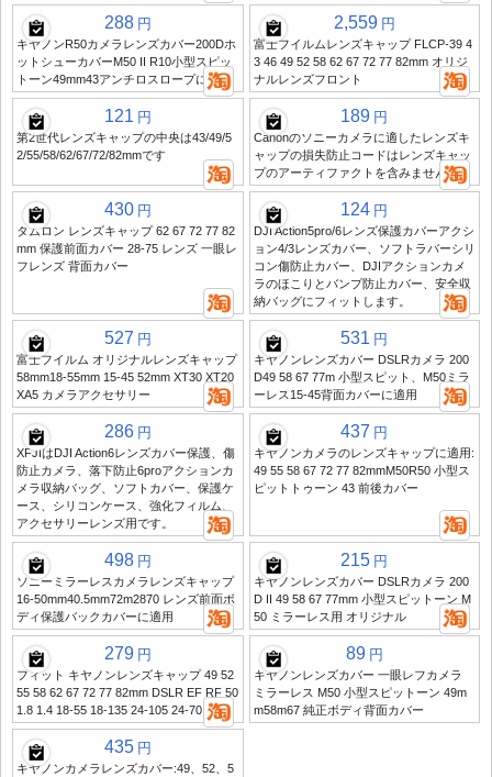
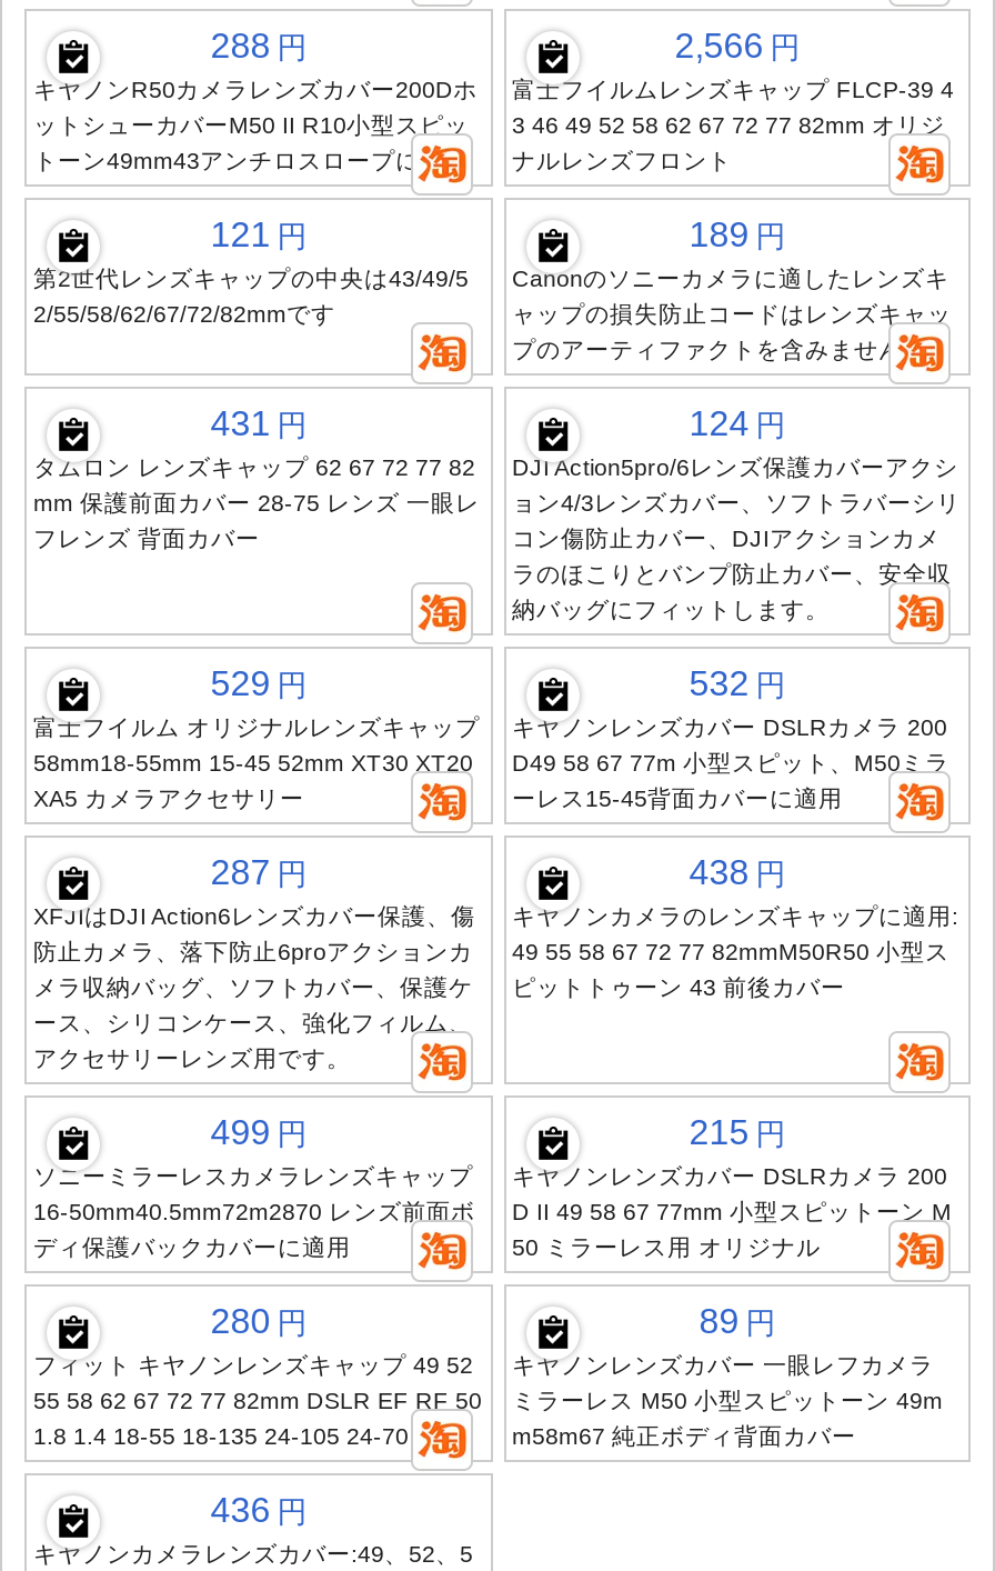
- 2,559 円
+ 2,566 円

- 430 円
+ 431 円

- 527 円
+ 529 円

- 531 円
+ 532 円

- 286 円
+ 287 円

- 437 円
+ 438 円

- 498 円
+ 499 円

- 279 円
+ 280 円

- 435 円
+ 436 円
